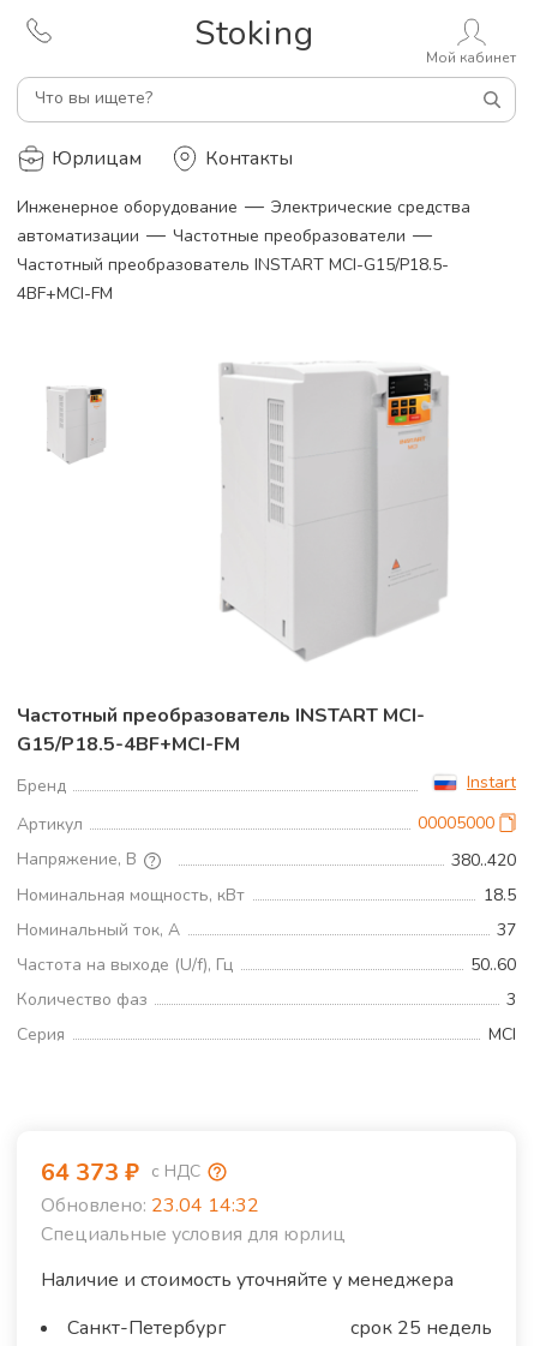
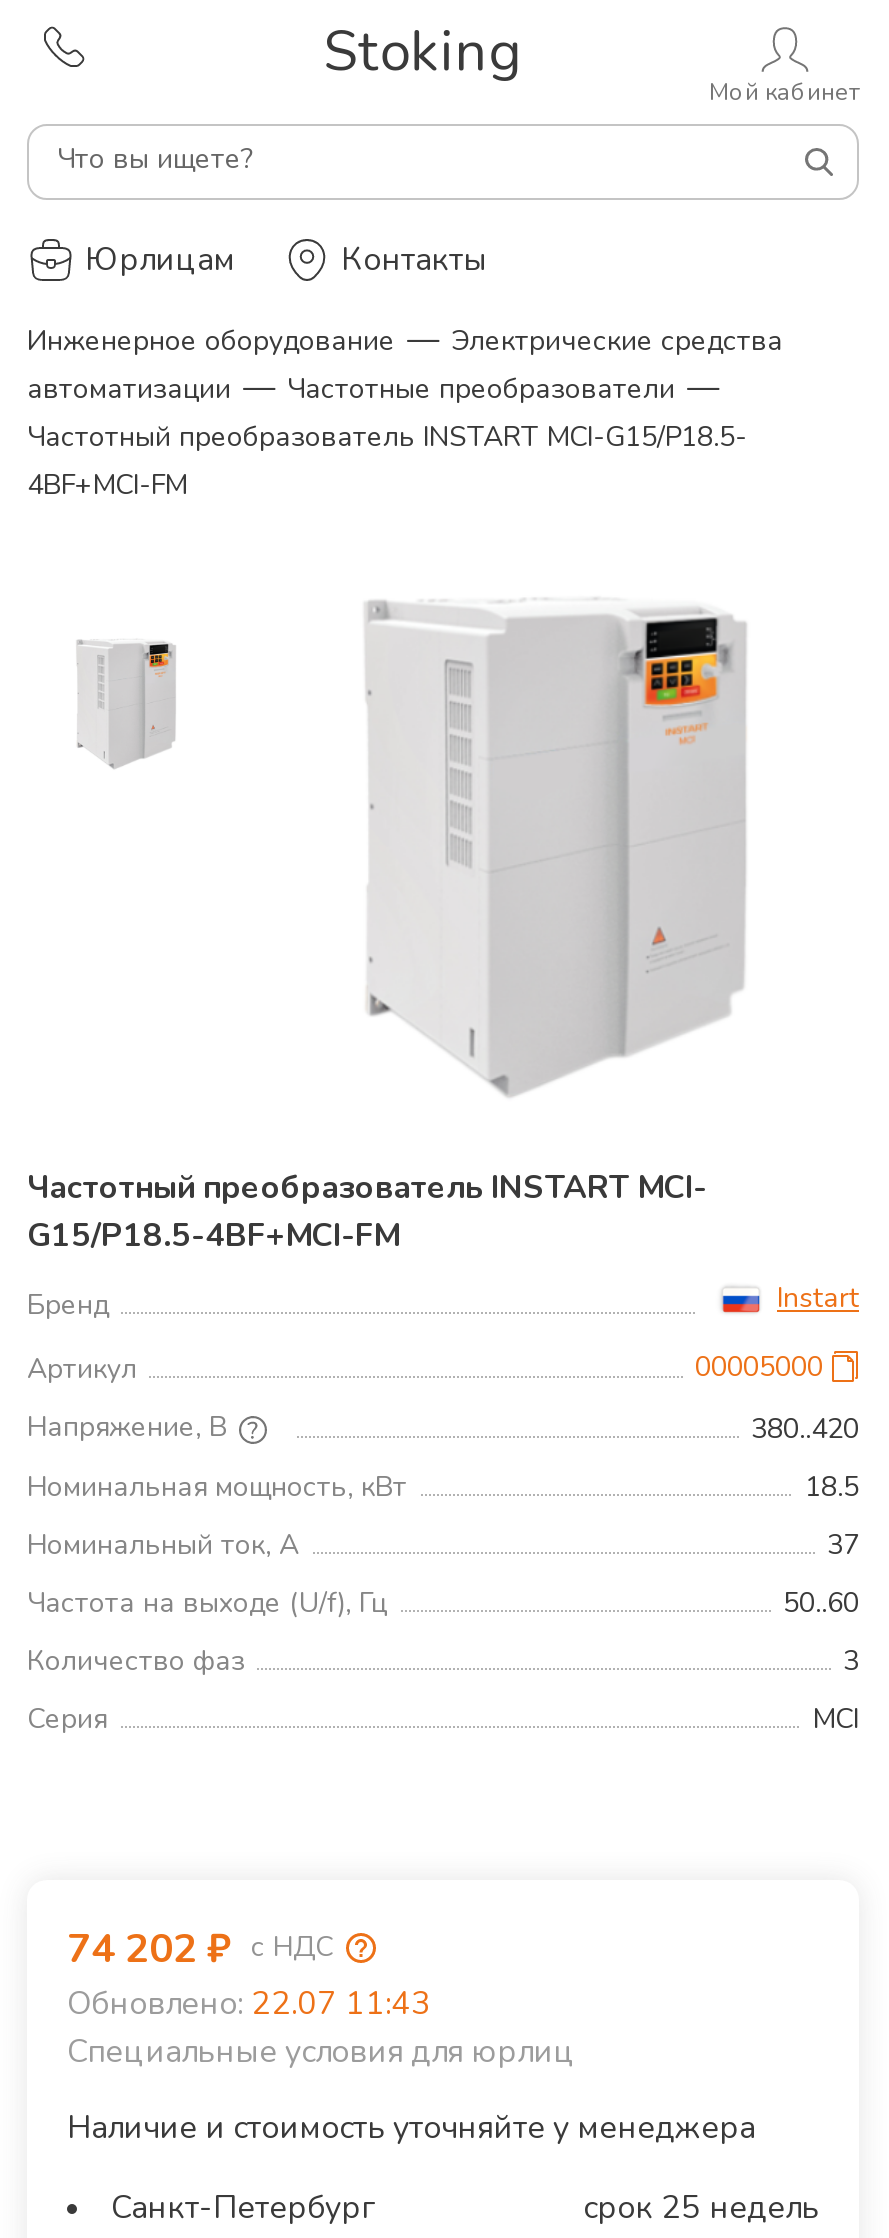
- 64 373 ₽ с НДС
+ 74 202 ₽ с НДС

- Обновлено: 23.04 14:32
+ Обновлено: 22.07 11:43
